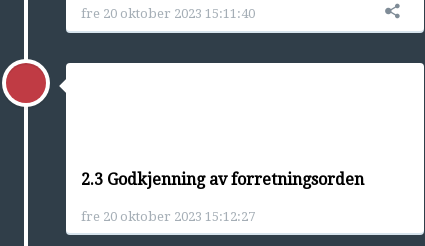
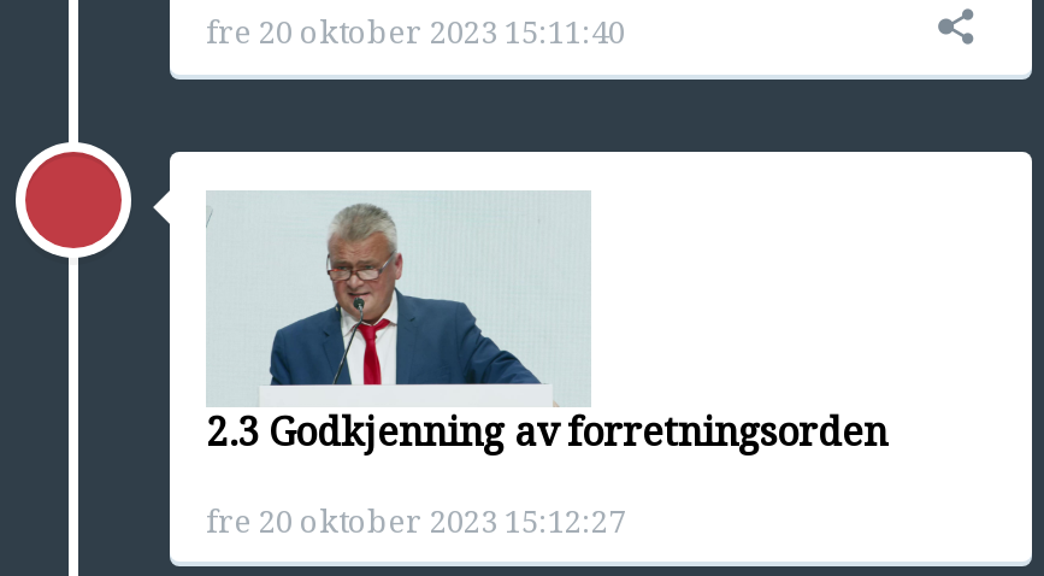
+ [image]
